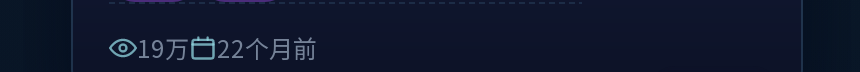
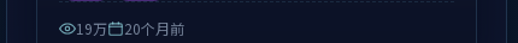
- 19万 22个月前
+ 19万 20个月前
